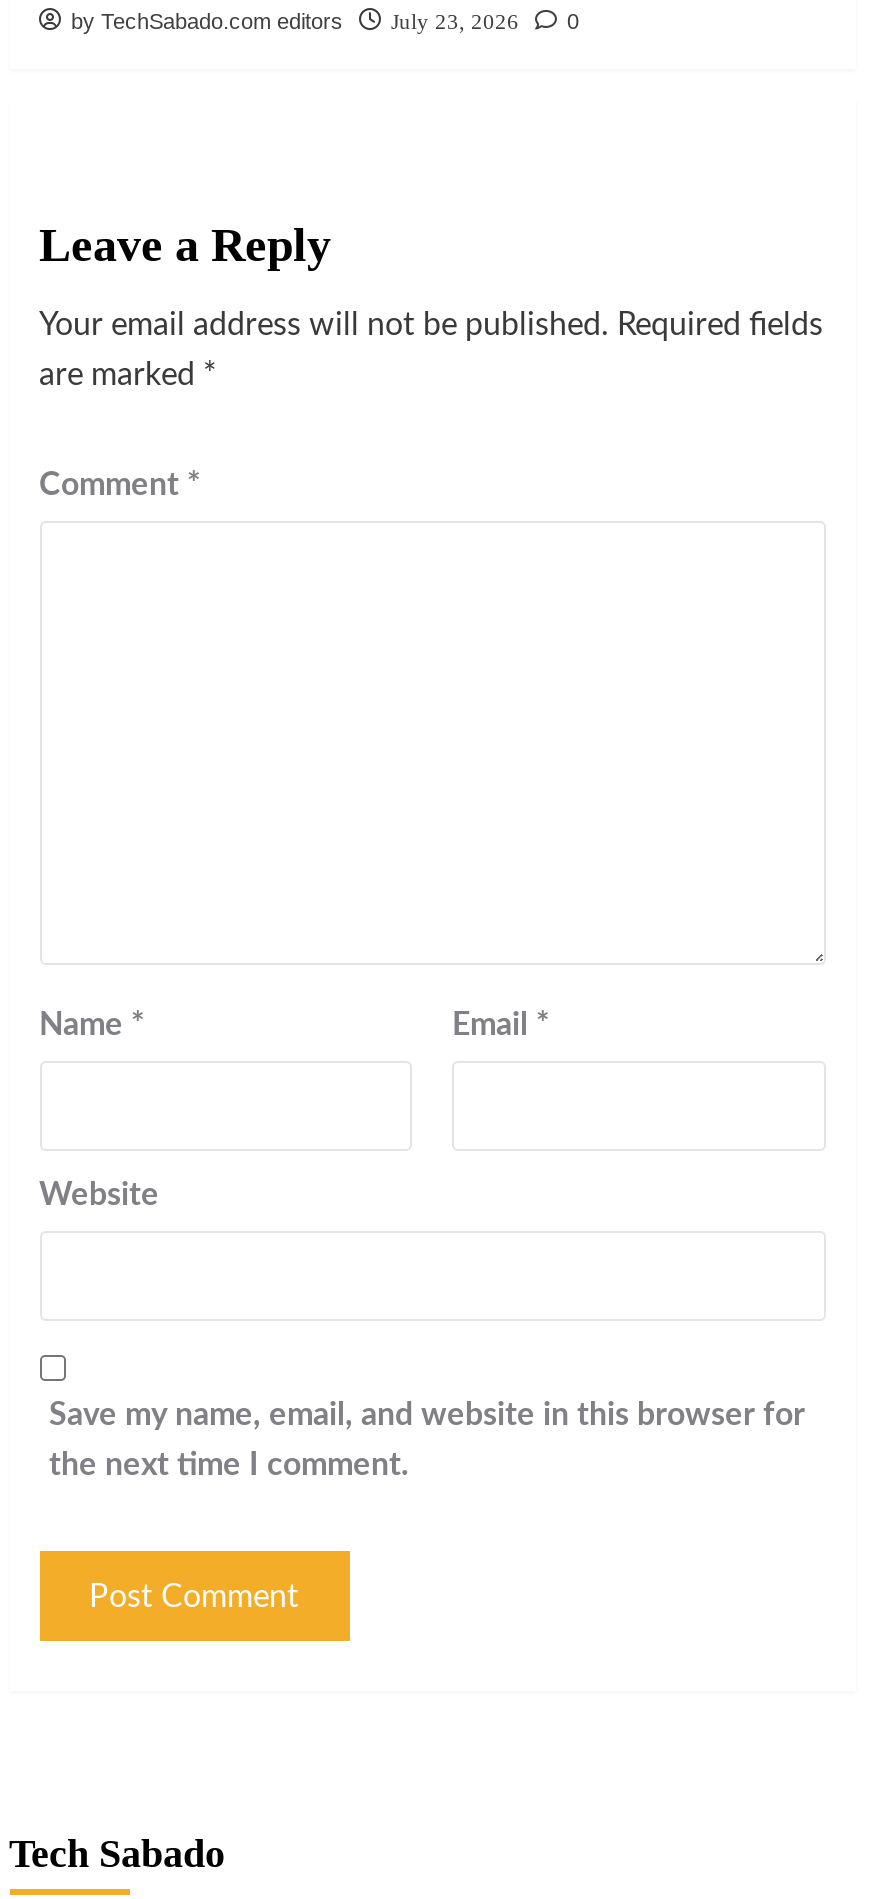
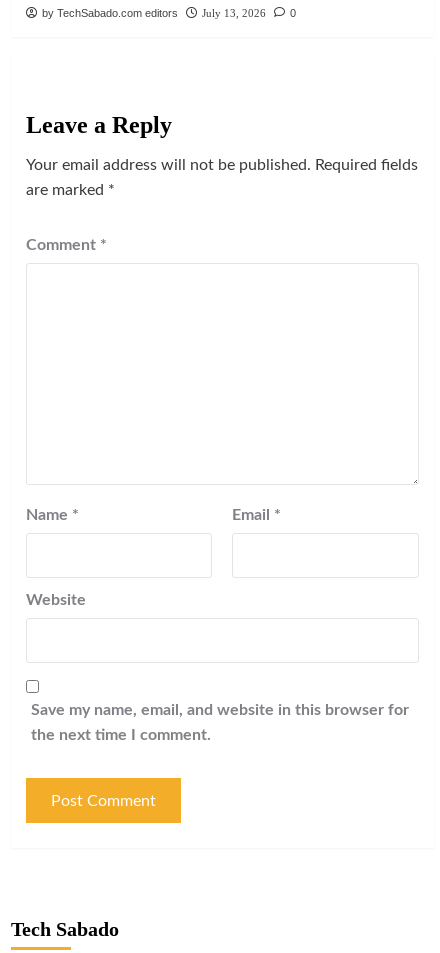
- by TechSabado.com editors July 23, 2026 0
+ by TechSabado.com editors July 13, 2026 0
